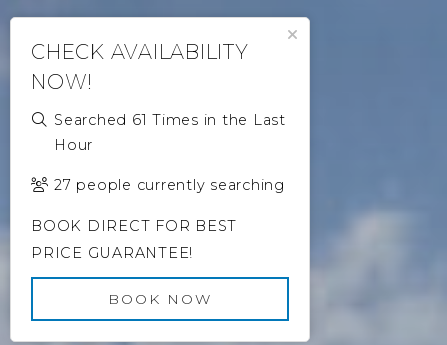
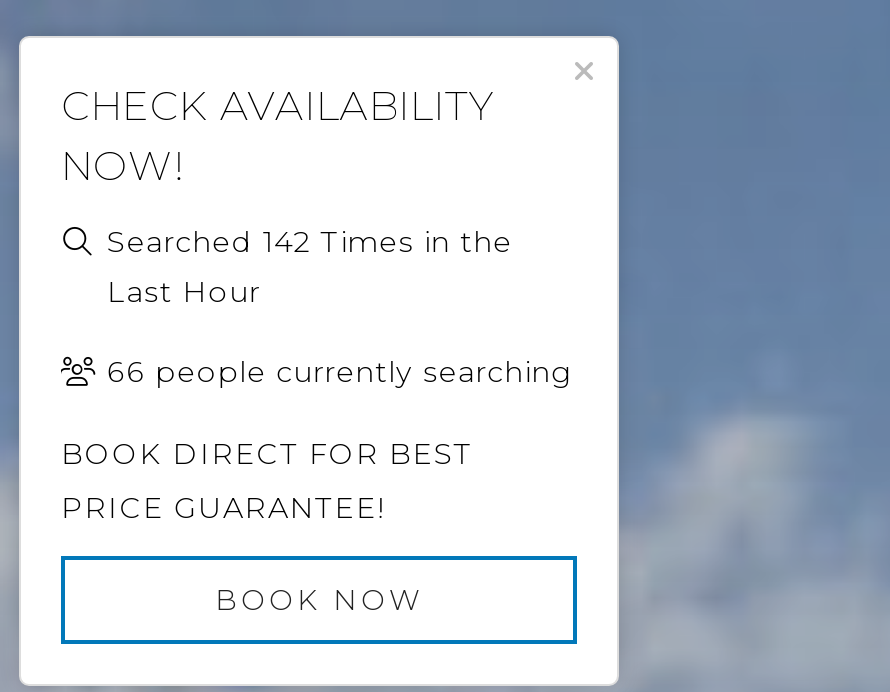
- Searched 61 Times in the Last
- Hour
+ Searched 142 Times in the
+ Last Hour

- 27 people currently searching
+ 66 people currently searching
